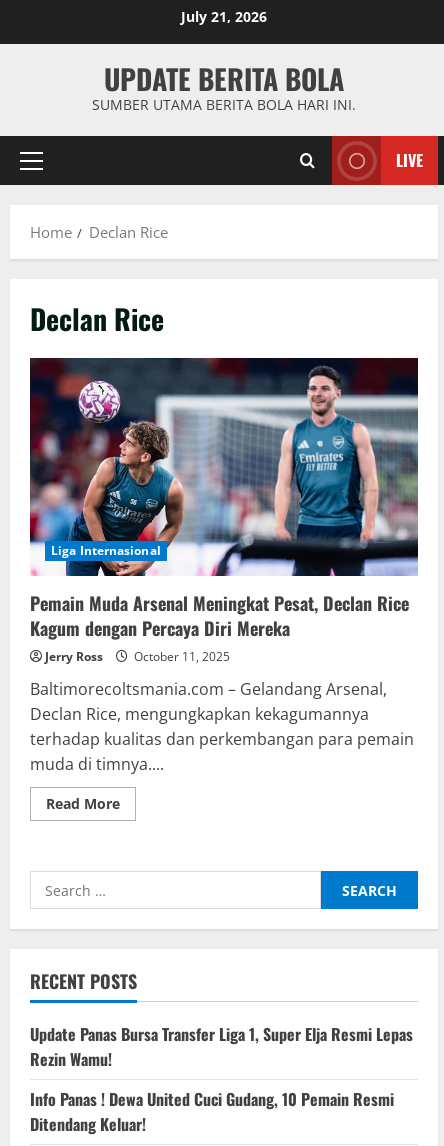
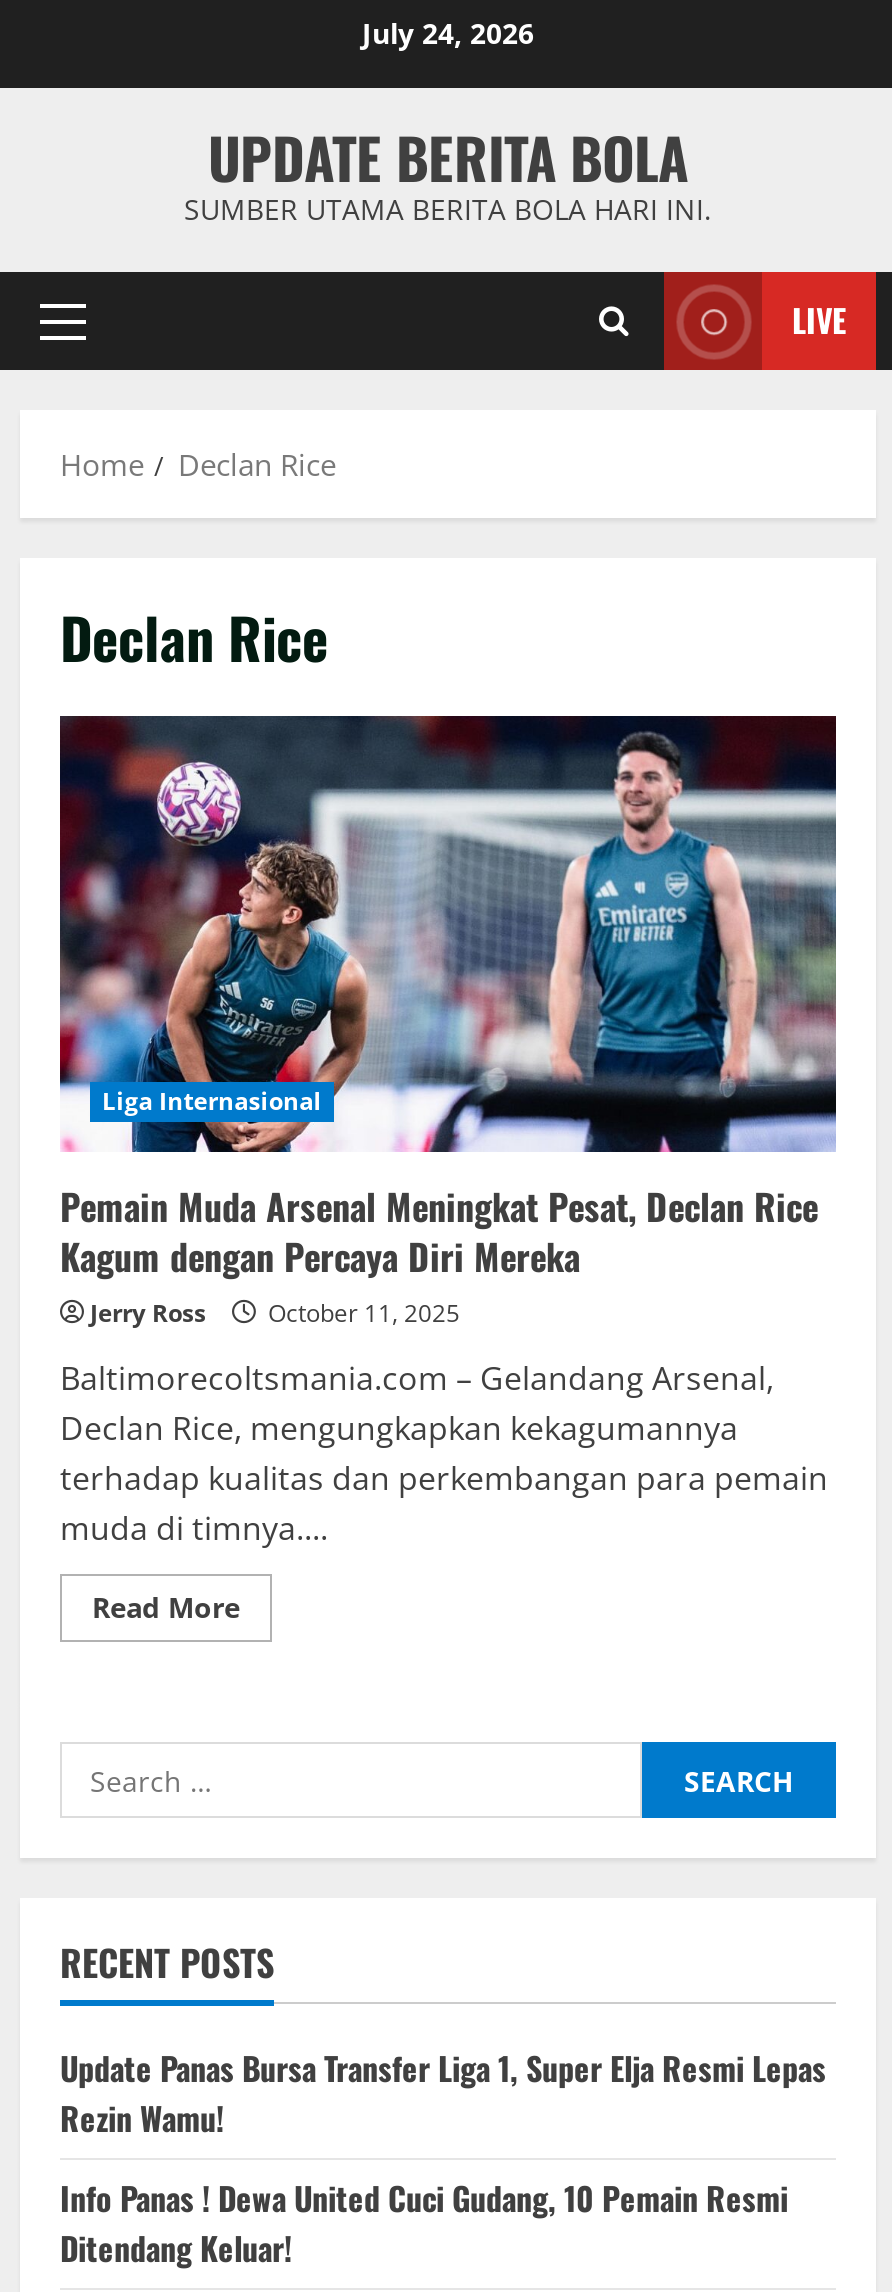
- July 21, 2026
+ July 24, 2026
